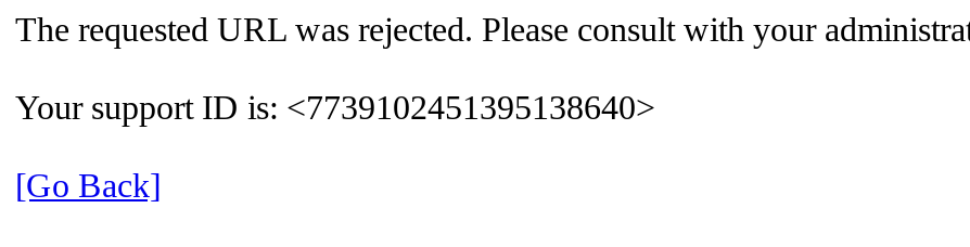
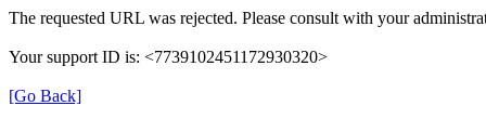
- Your support ID is: <7739102451395138640>
+ Your support ID is: <7739102451172930320>
